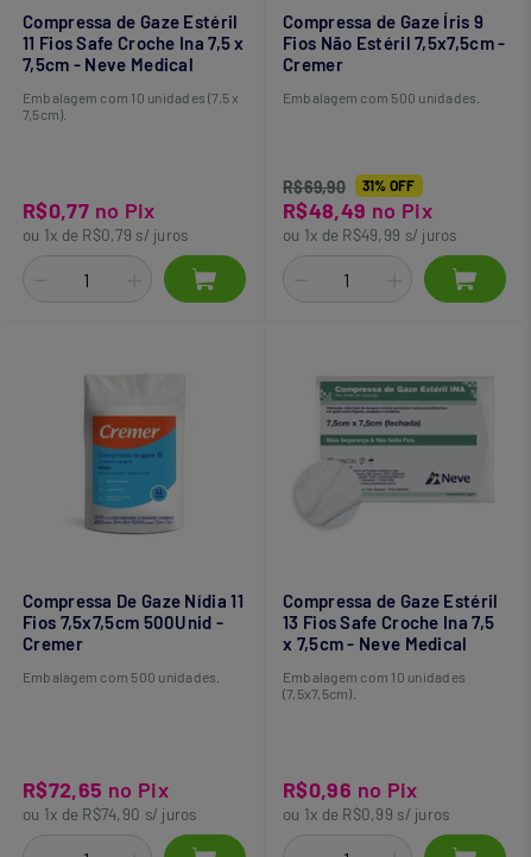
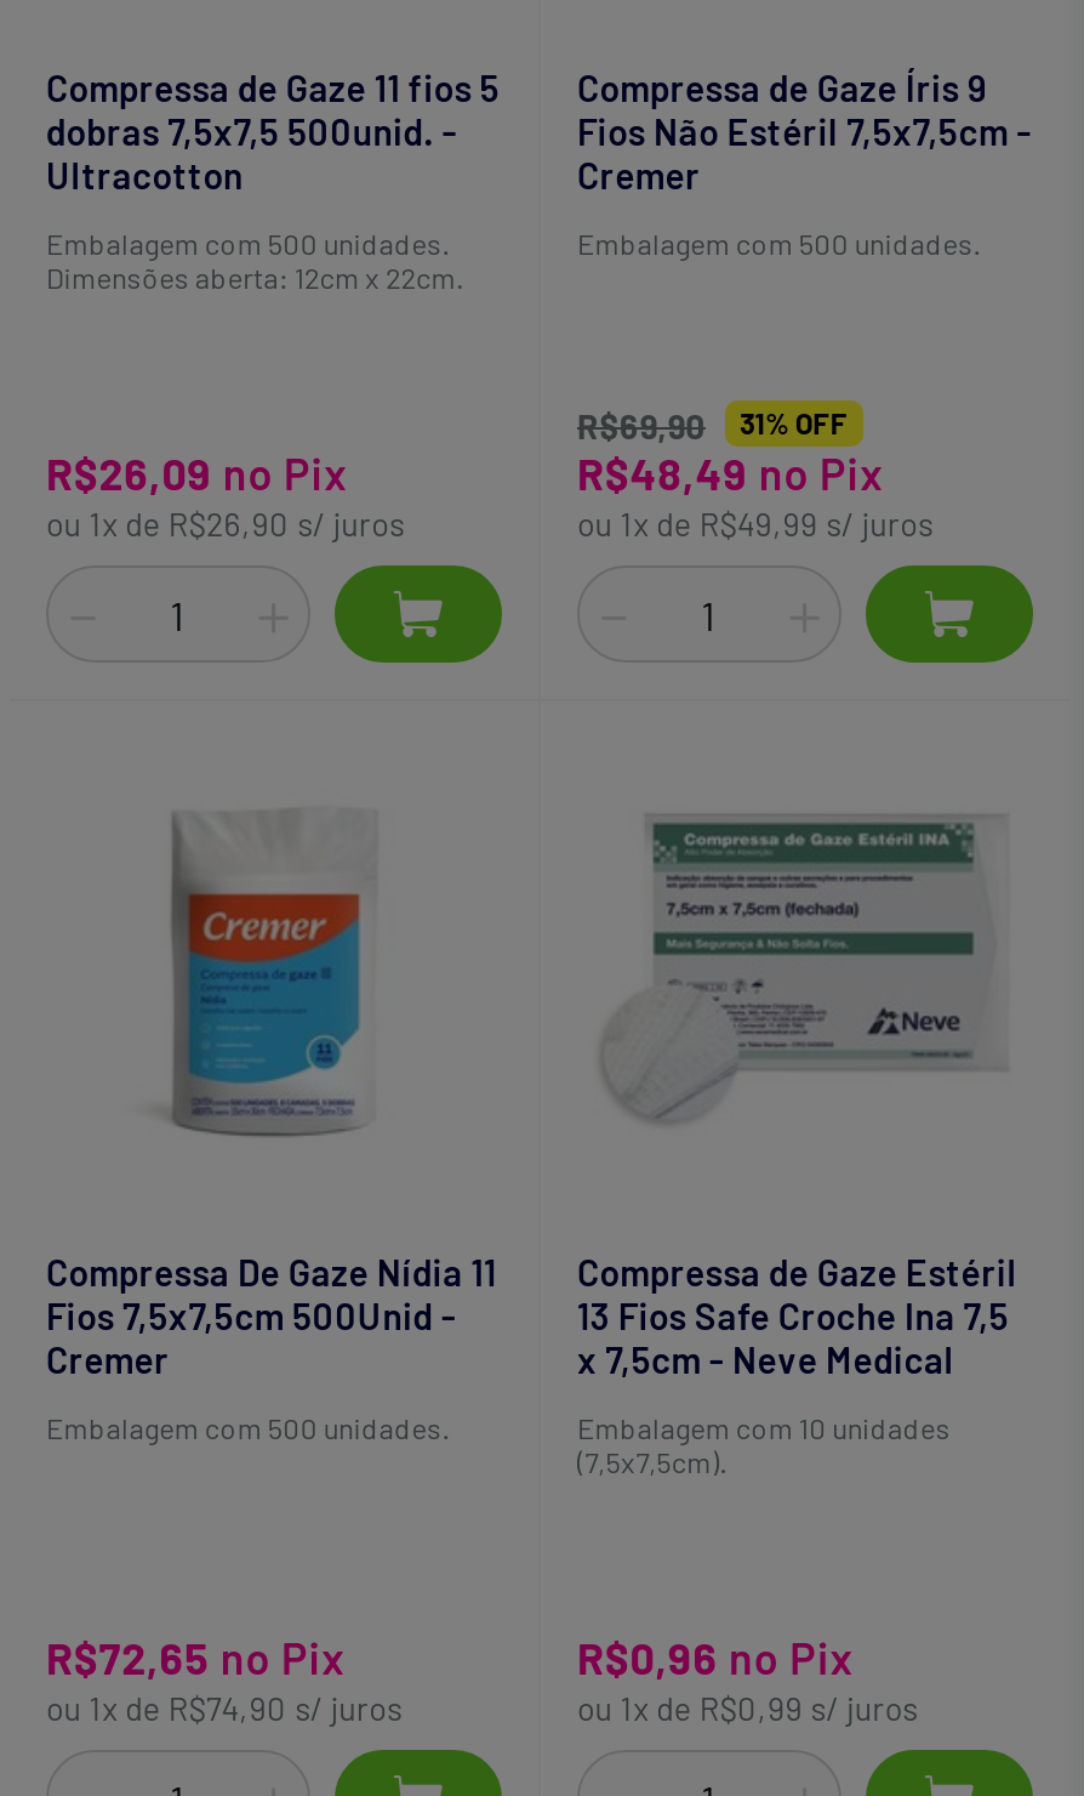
- Compressa de Gaze Estéril
- 11 Fios Safe Croche Ina 7,5 x
- 7,5cm - Neve Medical
+ Compressa de Gaze 11 fios 5
+ dobras 7,5x7,5 500unid. -
+ Ultracotton

- Embalagem com 10 unidades (7,5 x
- 7,5cm).
+ Embalagem com 500 unidades.
+ Dimensões aberta: 12cm x 22cm.

- R$0,77 no Pix
- ou 1x de R$0,79 s/ juros
+ R$26,09 no Pix
+ ou 1x de R$26,90 s/ juros
